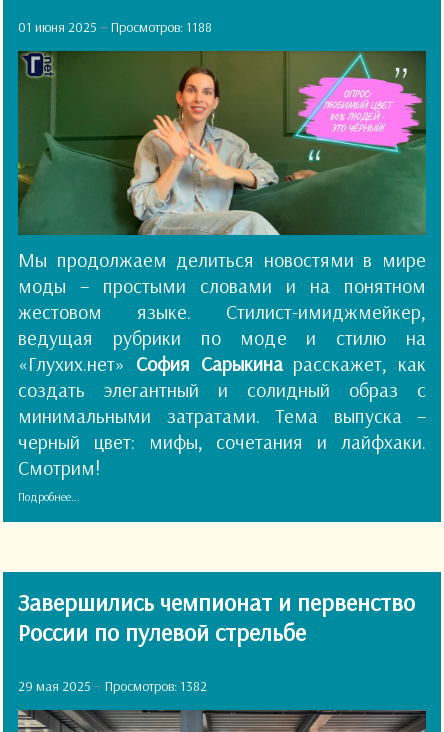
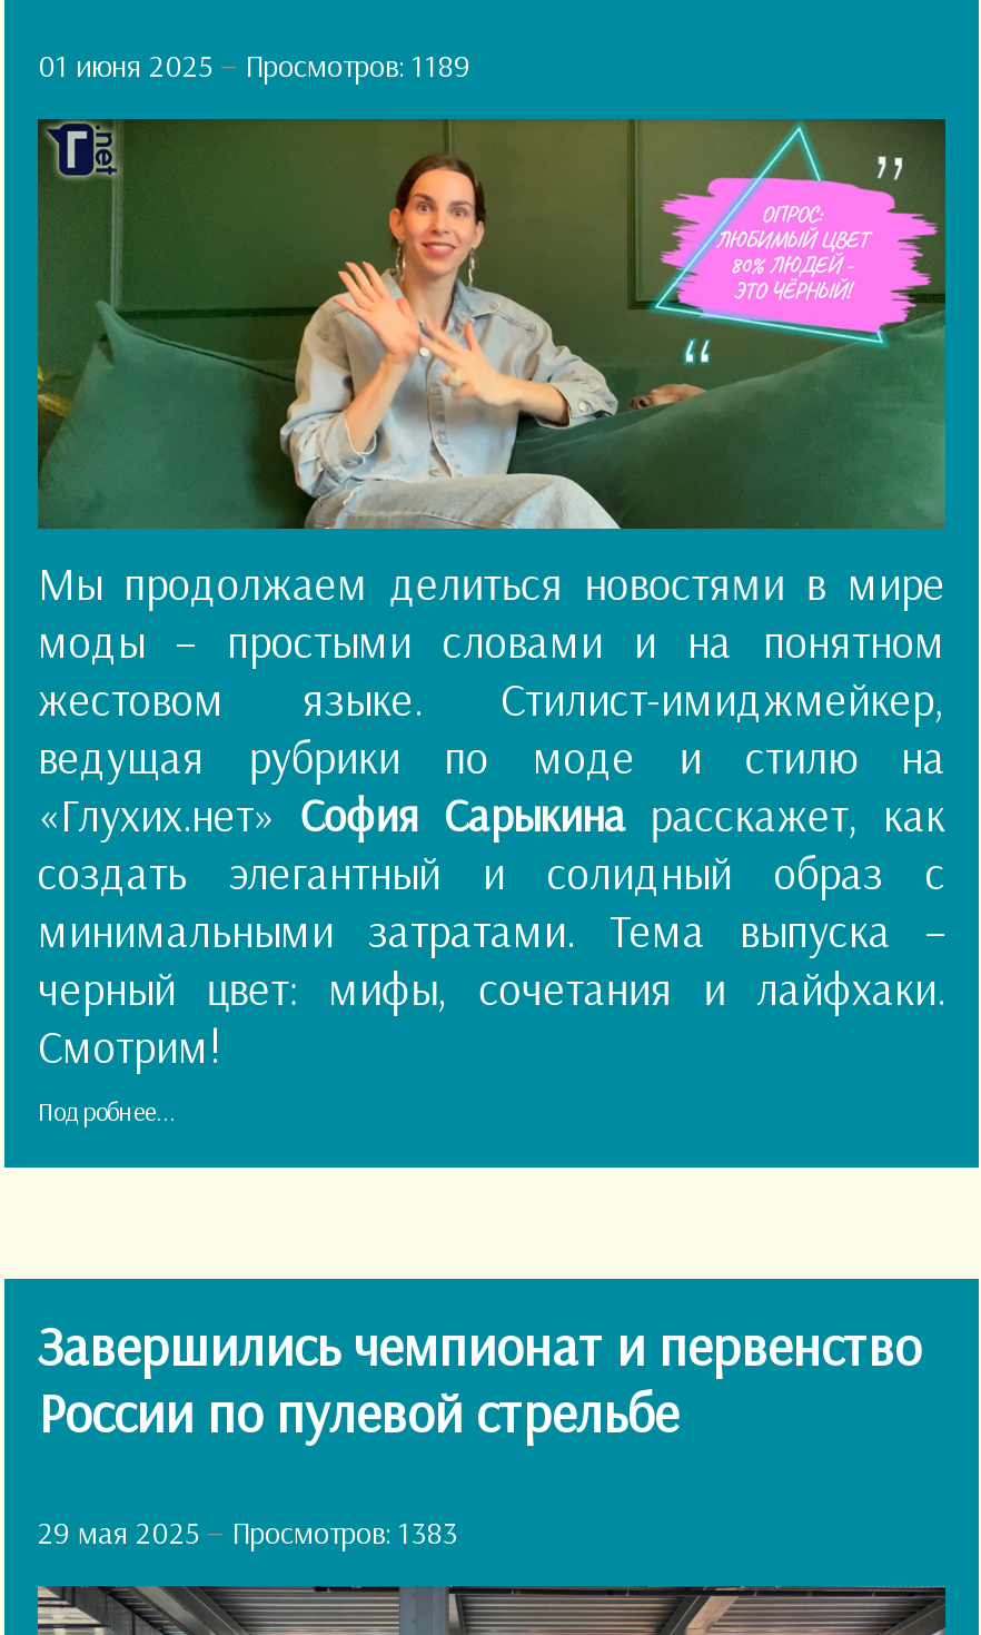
- 01 июня 2025 Просмотров: 1188
+ 01 июня 2025 Просмотров: 1189

- 29 мая 2025 Просмотров: 1382
+ 29 мая 2025 Просмотров: 1383
